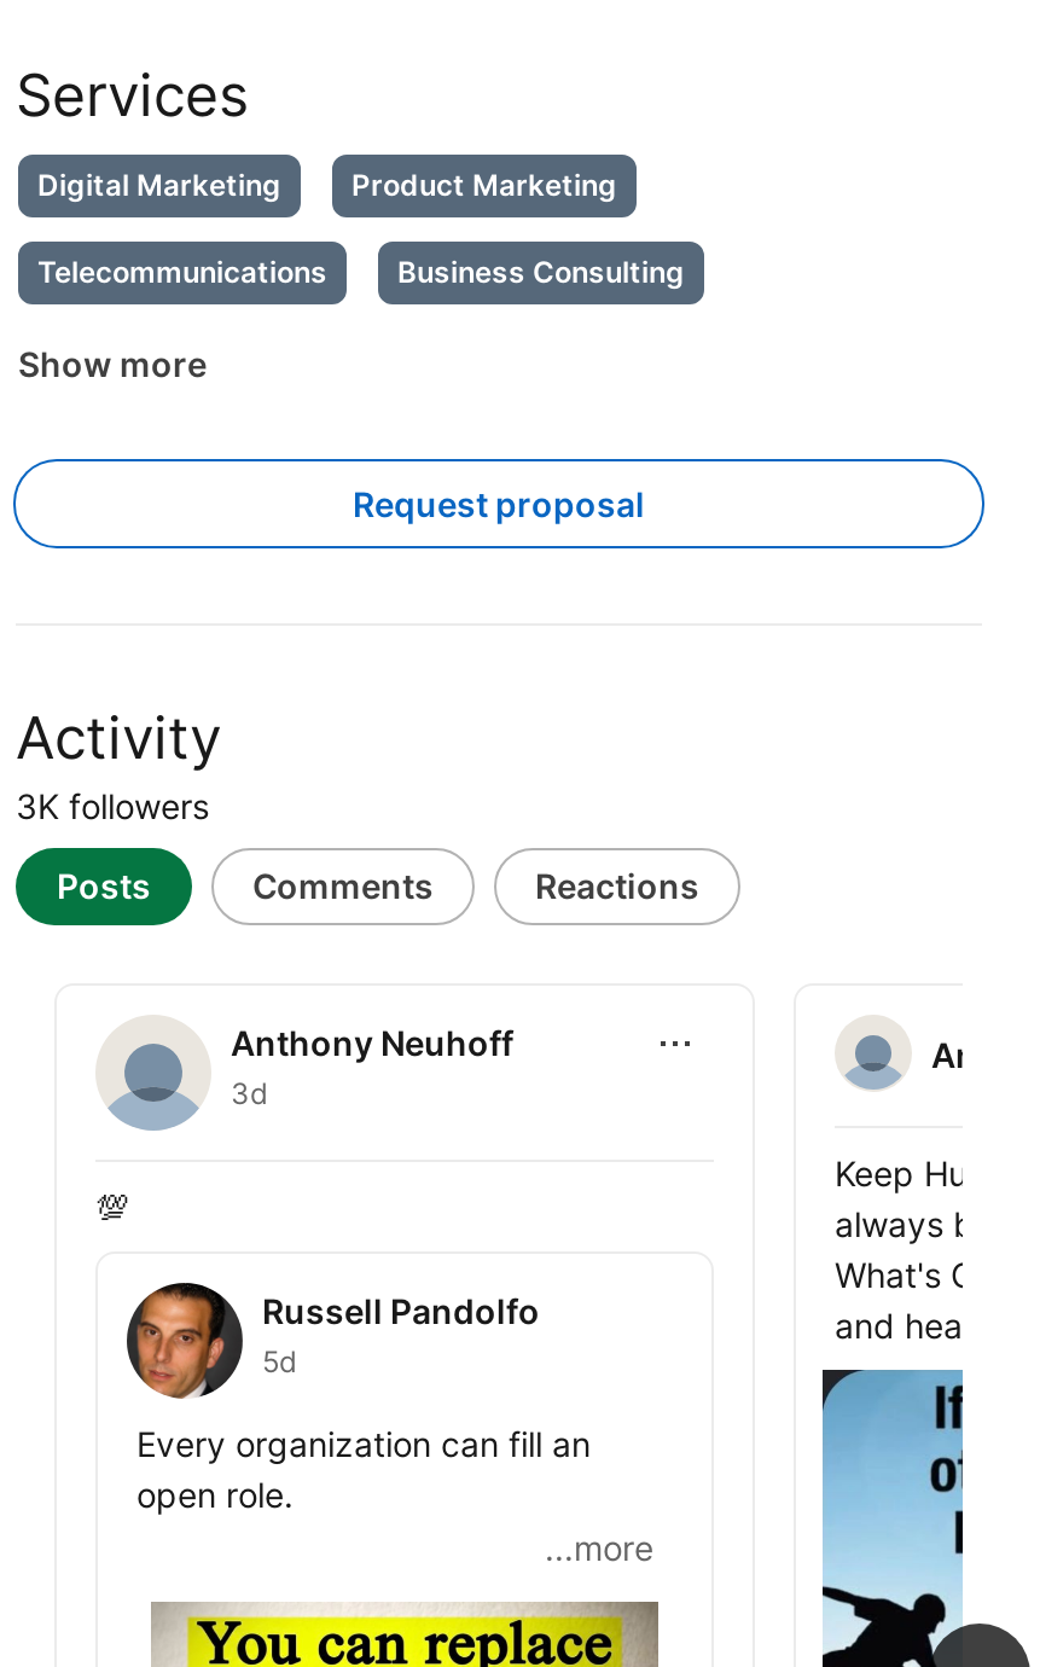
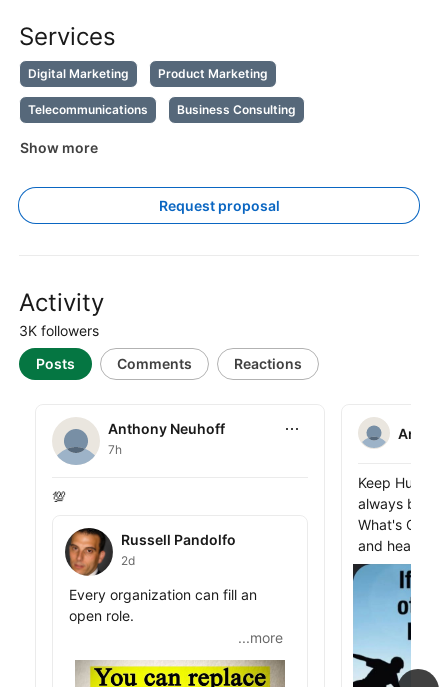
- 3d
+ 7h

- 5d
+ 2d
